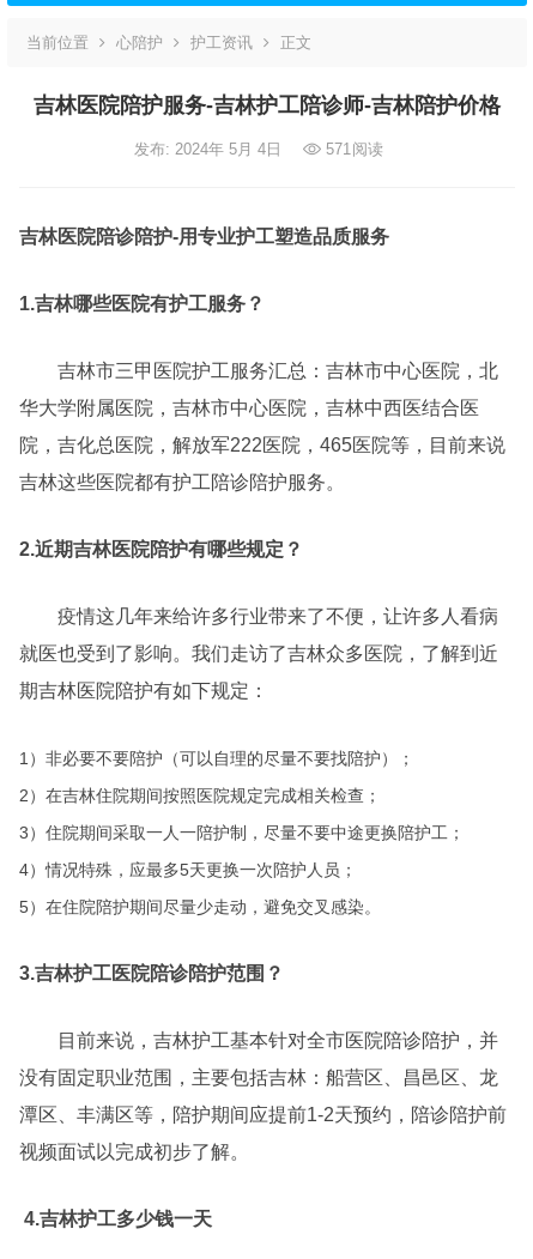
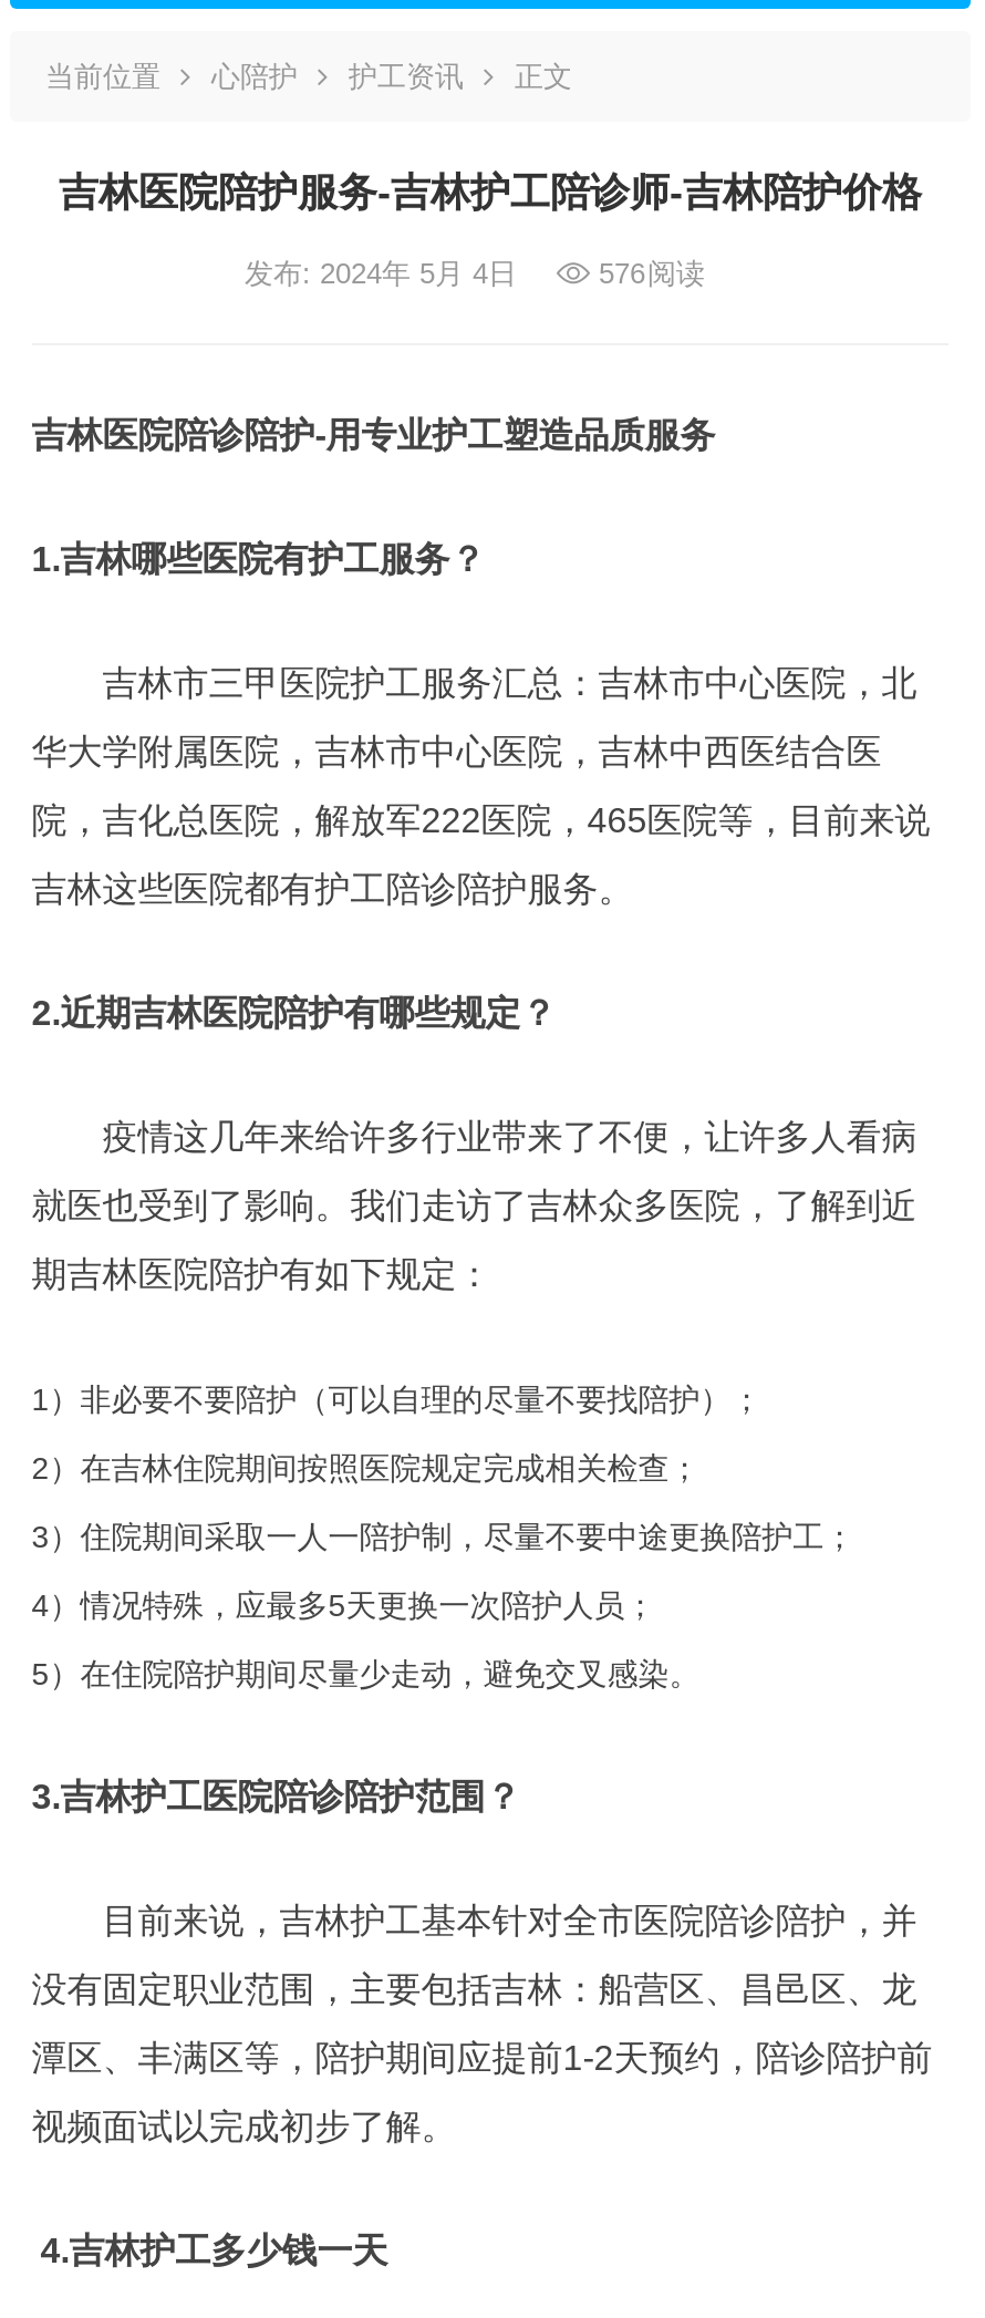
- 发布: 2024年 5月 4日 571阅读
+ 发布: 2024年 5月 4日 576阅读
